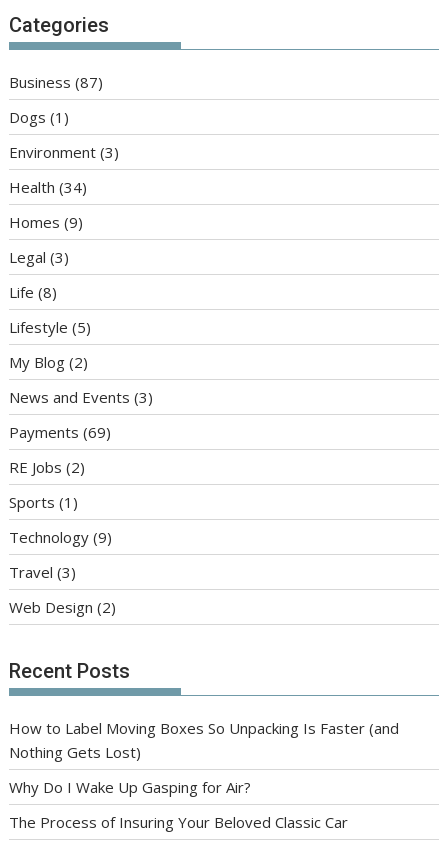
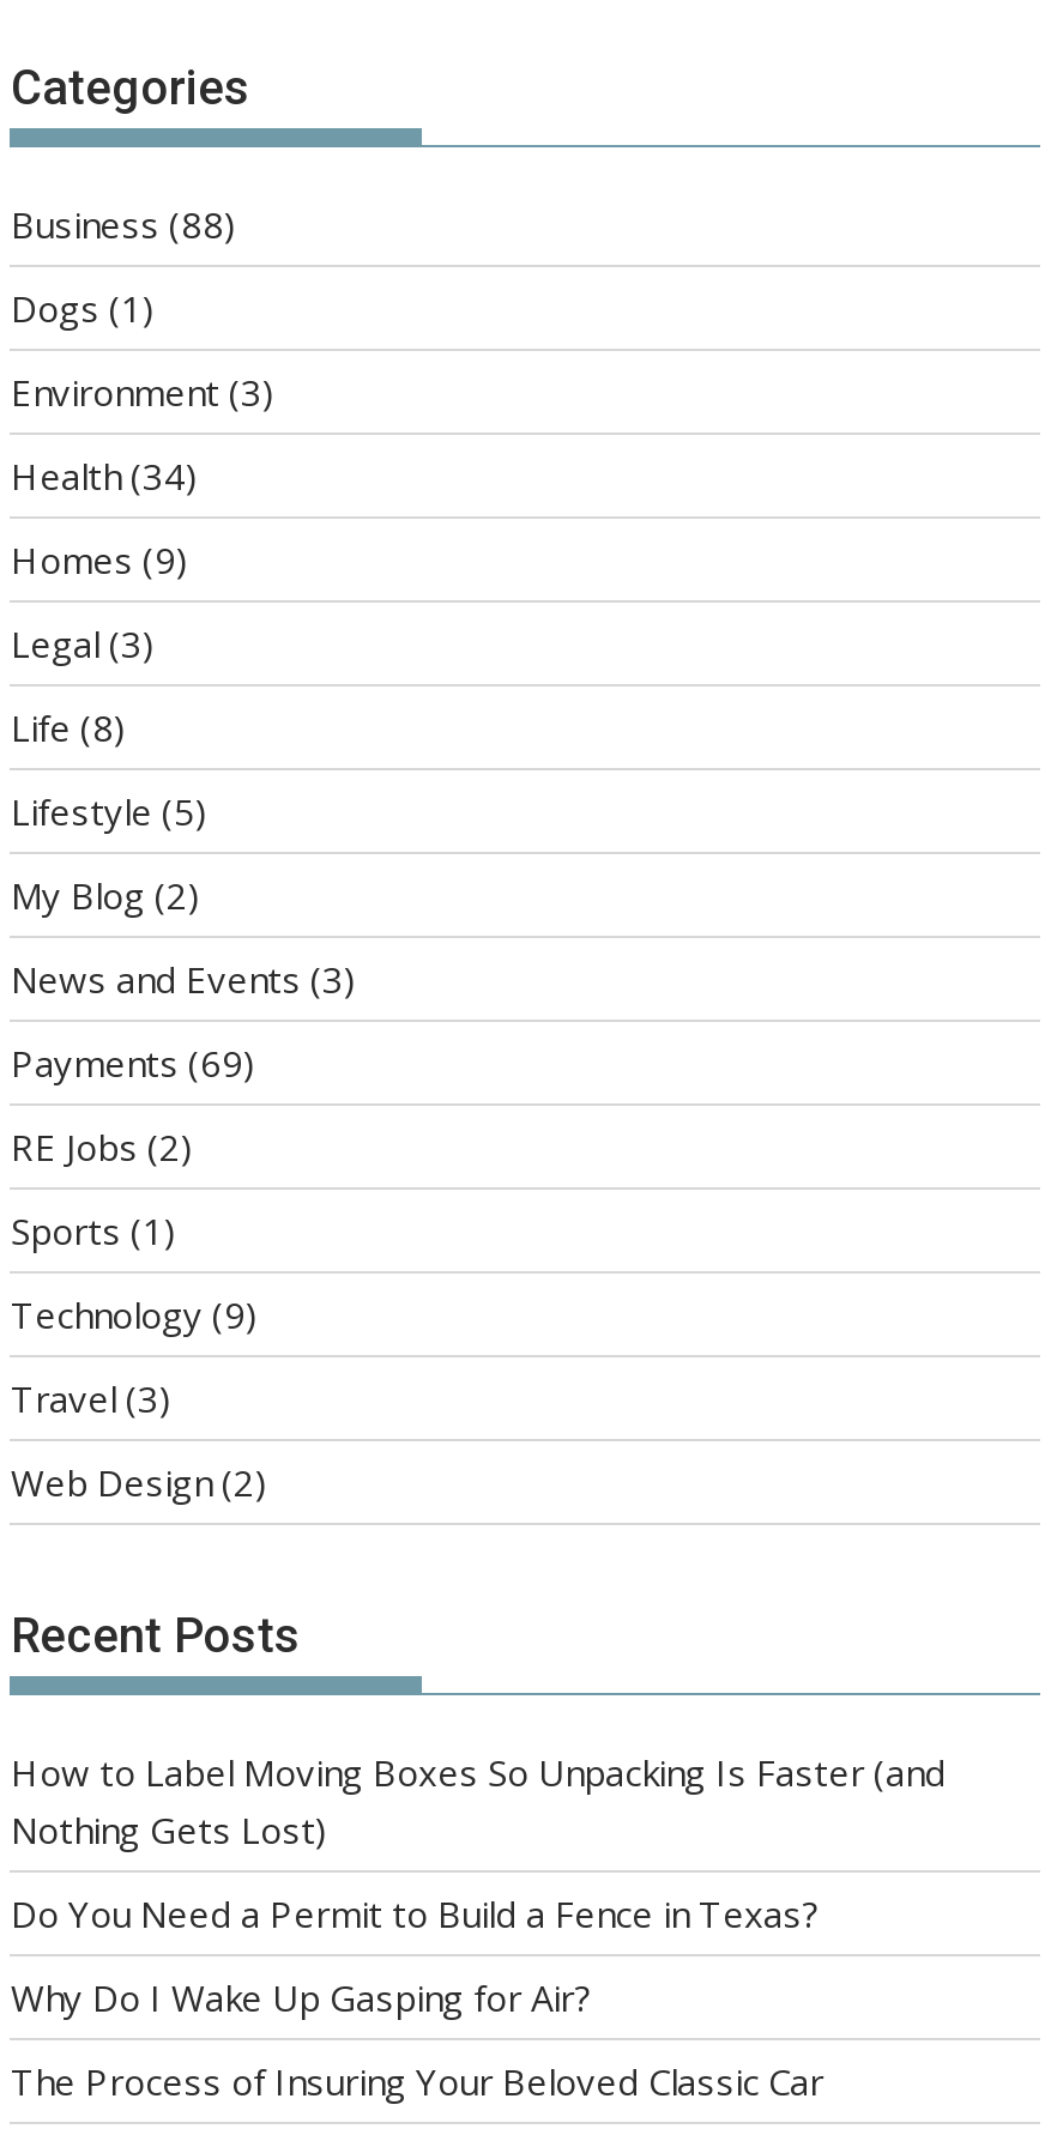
- Business (87)
+ Business (88)

+ Do You Need a Permit to Build a Fence in Texas?
